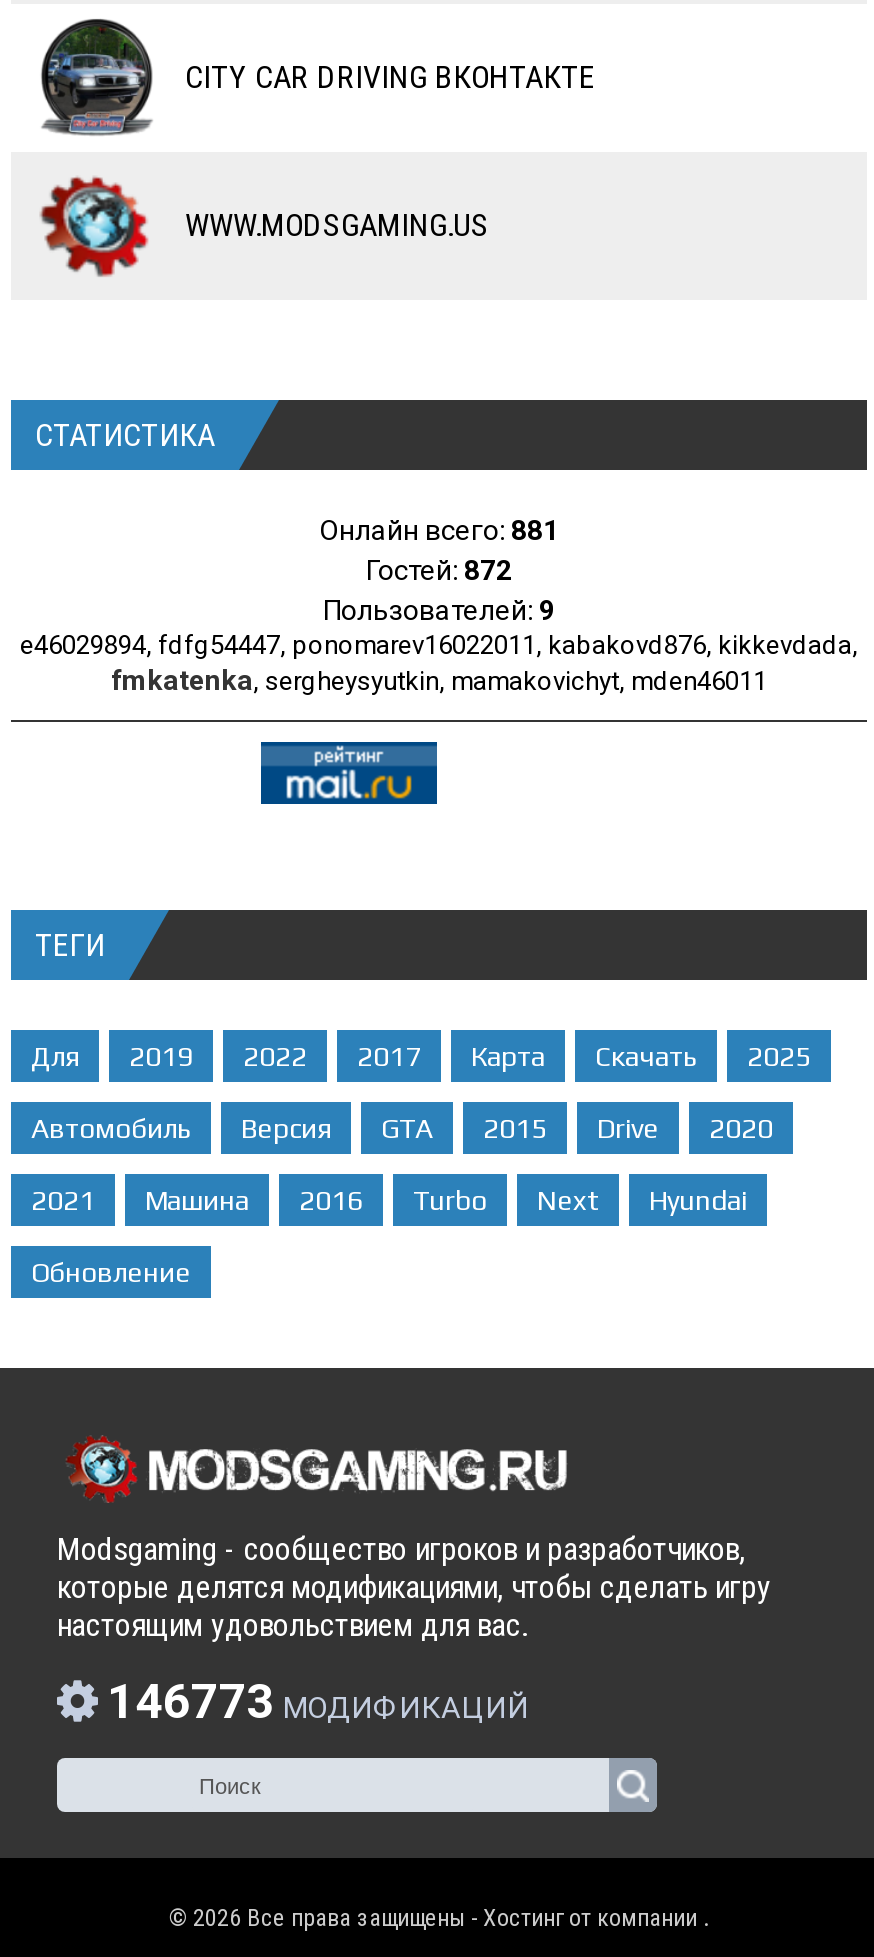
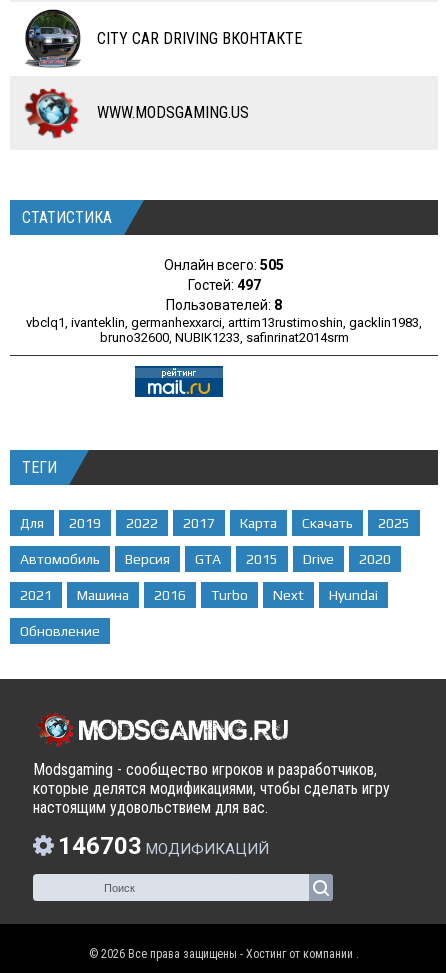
- Онлайн всего: 881
- Гостей: 872
- Пользователей: 9
- e46029894, fdfg54447, ponomarev16022011, kabakovd876, kikkevdada,
- fmkatenka, sergheysyutkin, mamakovichyt, mden46011
+ Онлайн всего: 505
+ Гостей: 497
+ Пользователей: 8
+ vbclq1, ivanteklin, germanhexxarci, arttim13rustimoshin, gacklin1983,
+ bruno32600, NUBIK1233, safinrinat2014srm

- 146773 МОДИФИКАЦИЙ
+ 146703 МОДИФИКАЦИЙ
